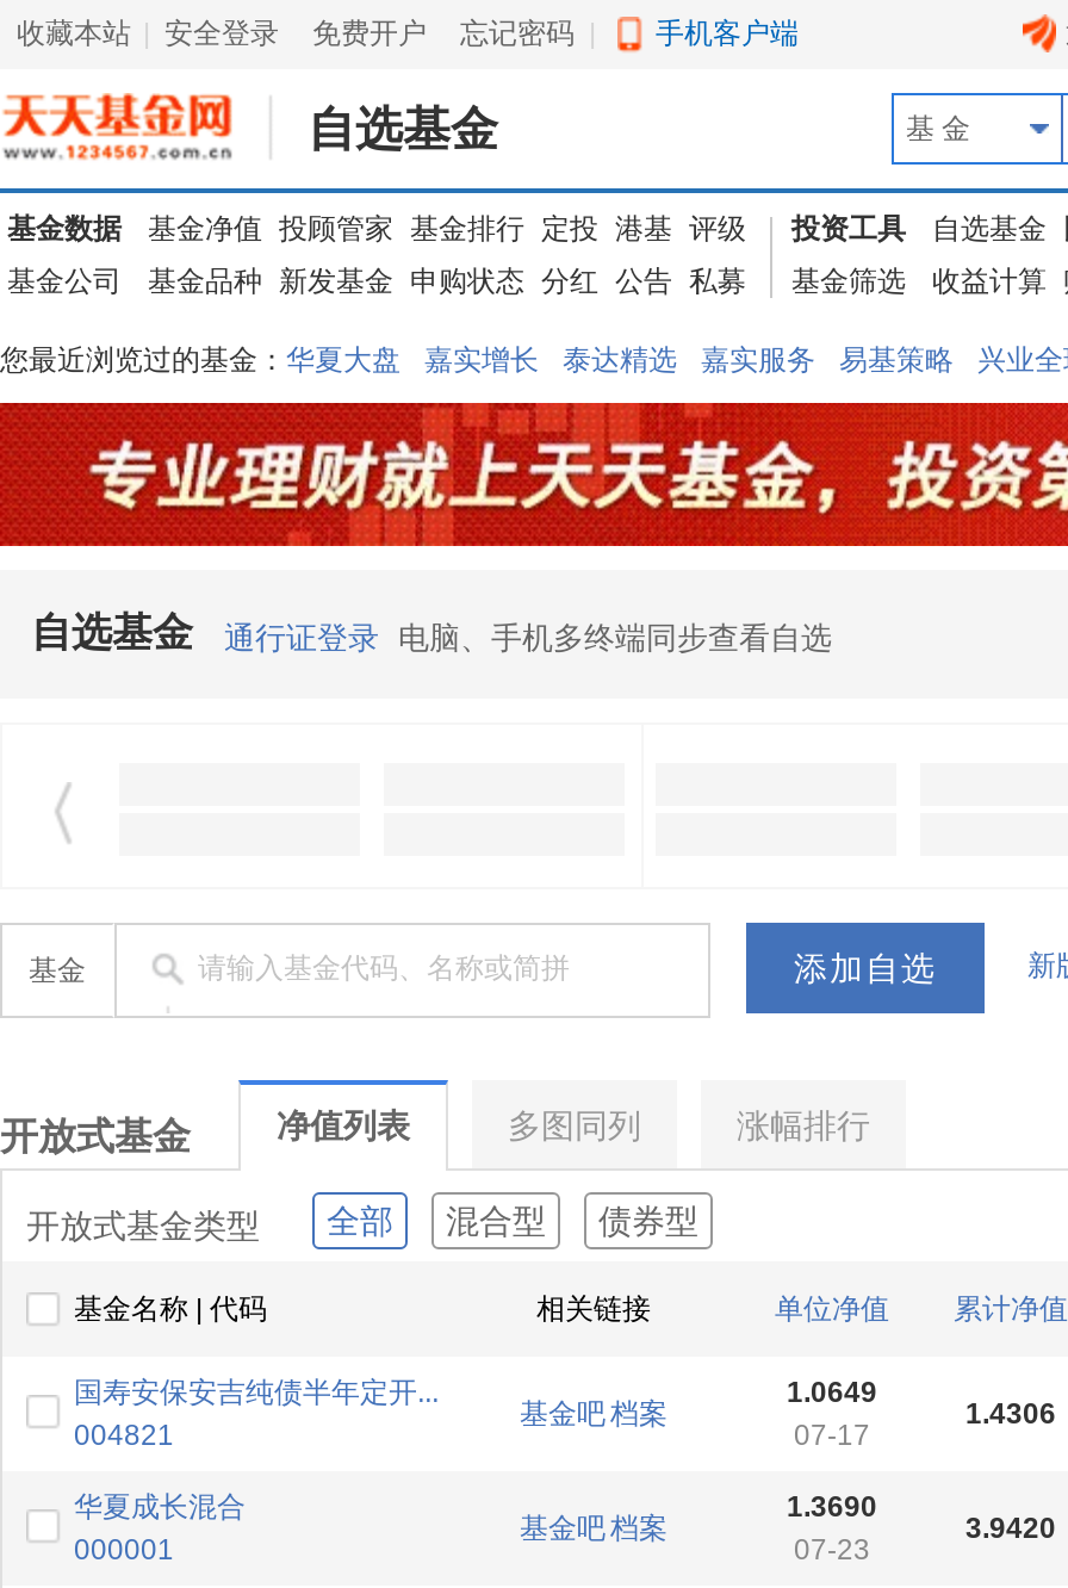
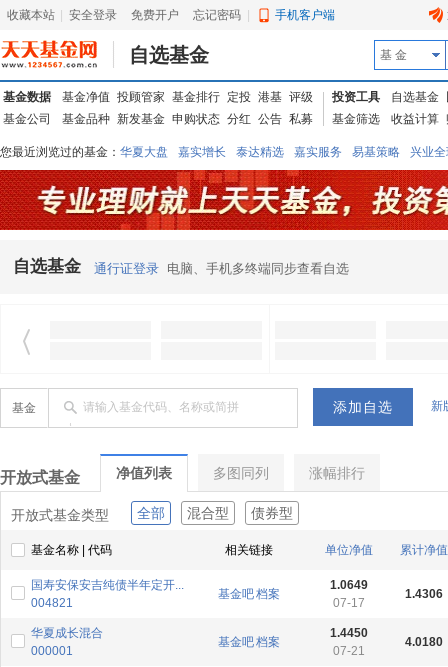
- 1.3690
+ 1.4450

- 3.9420
+ 4.0180

- 07-23
+ 07-21
